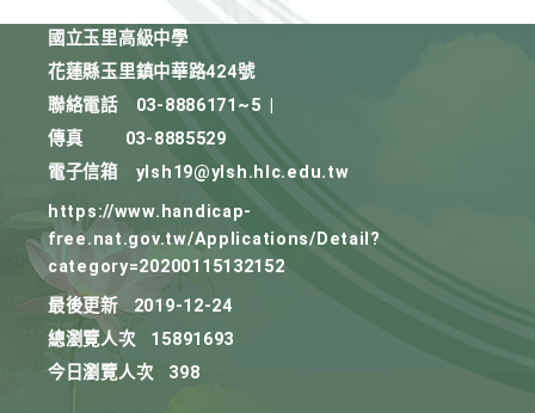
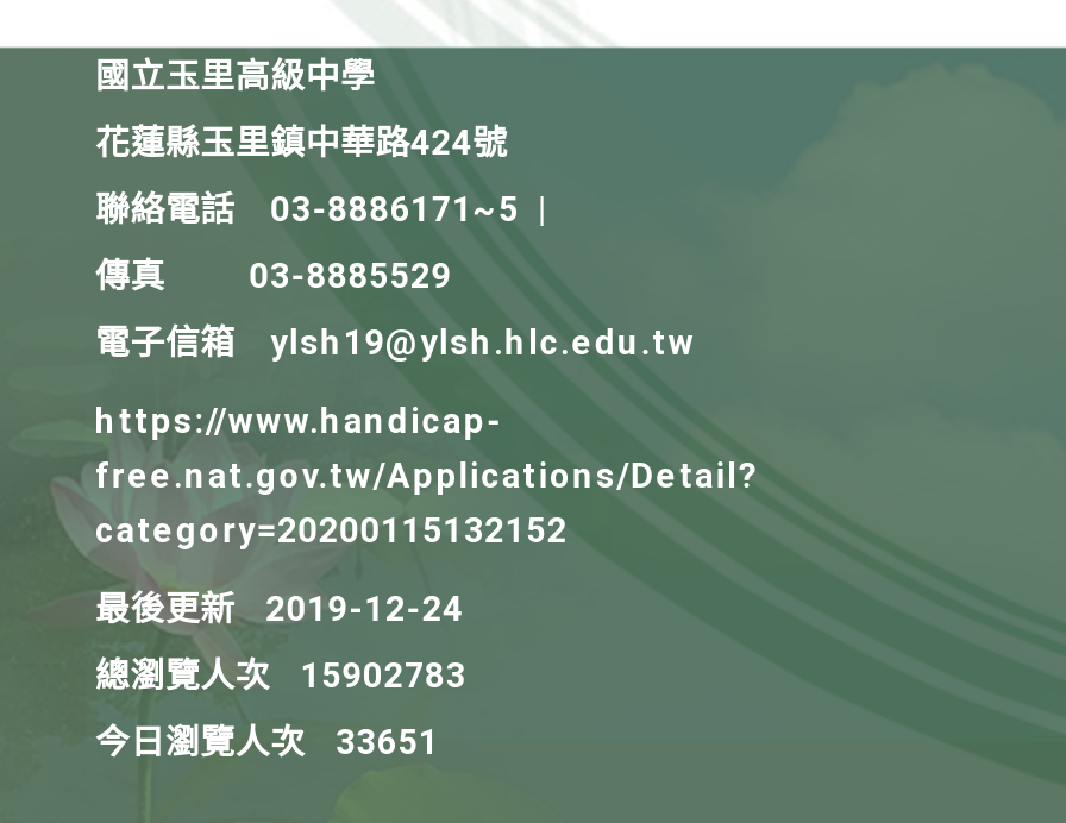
- 總瀏覽人次 15891693
+ 總瀏覽人次 15902783

- 今日瀏覽人次 398
+ 今日瀏覽人次 33651
